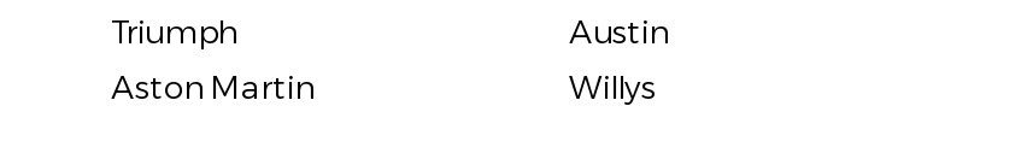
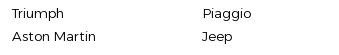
- Austin
+ Piaggio

- Willys
+ Jeep
